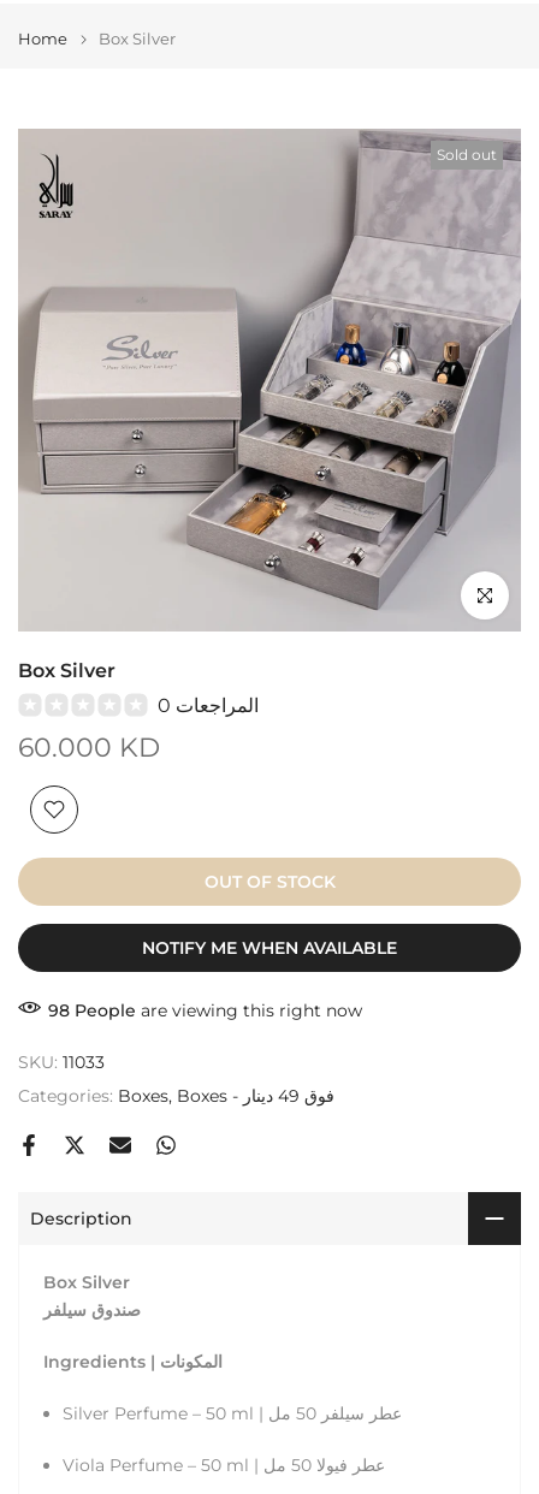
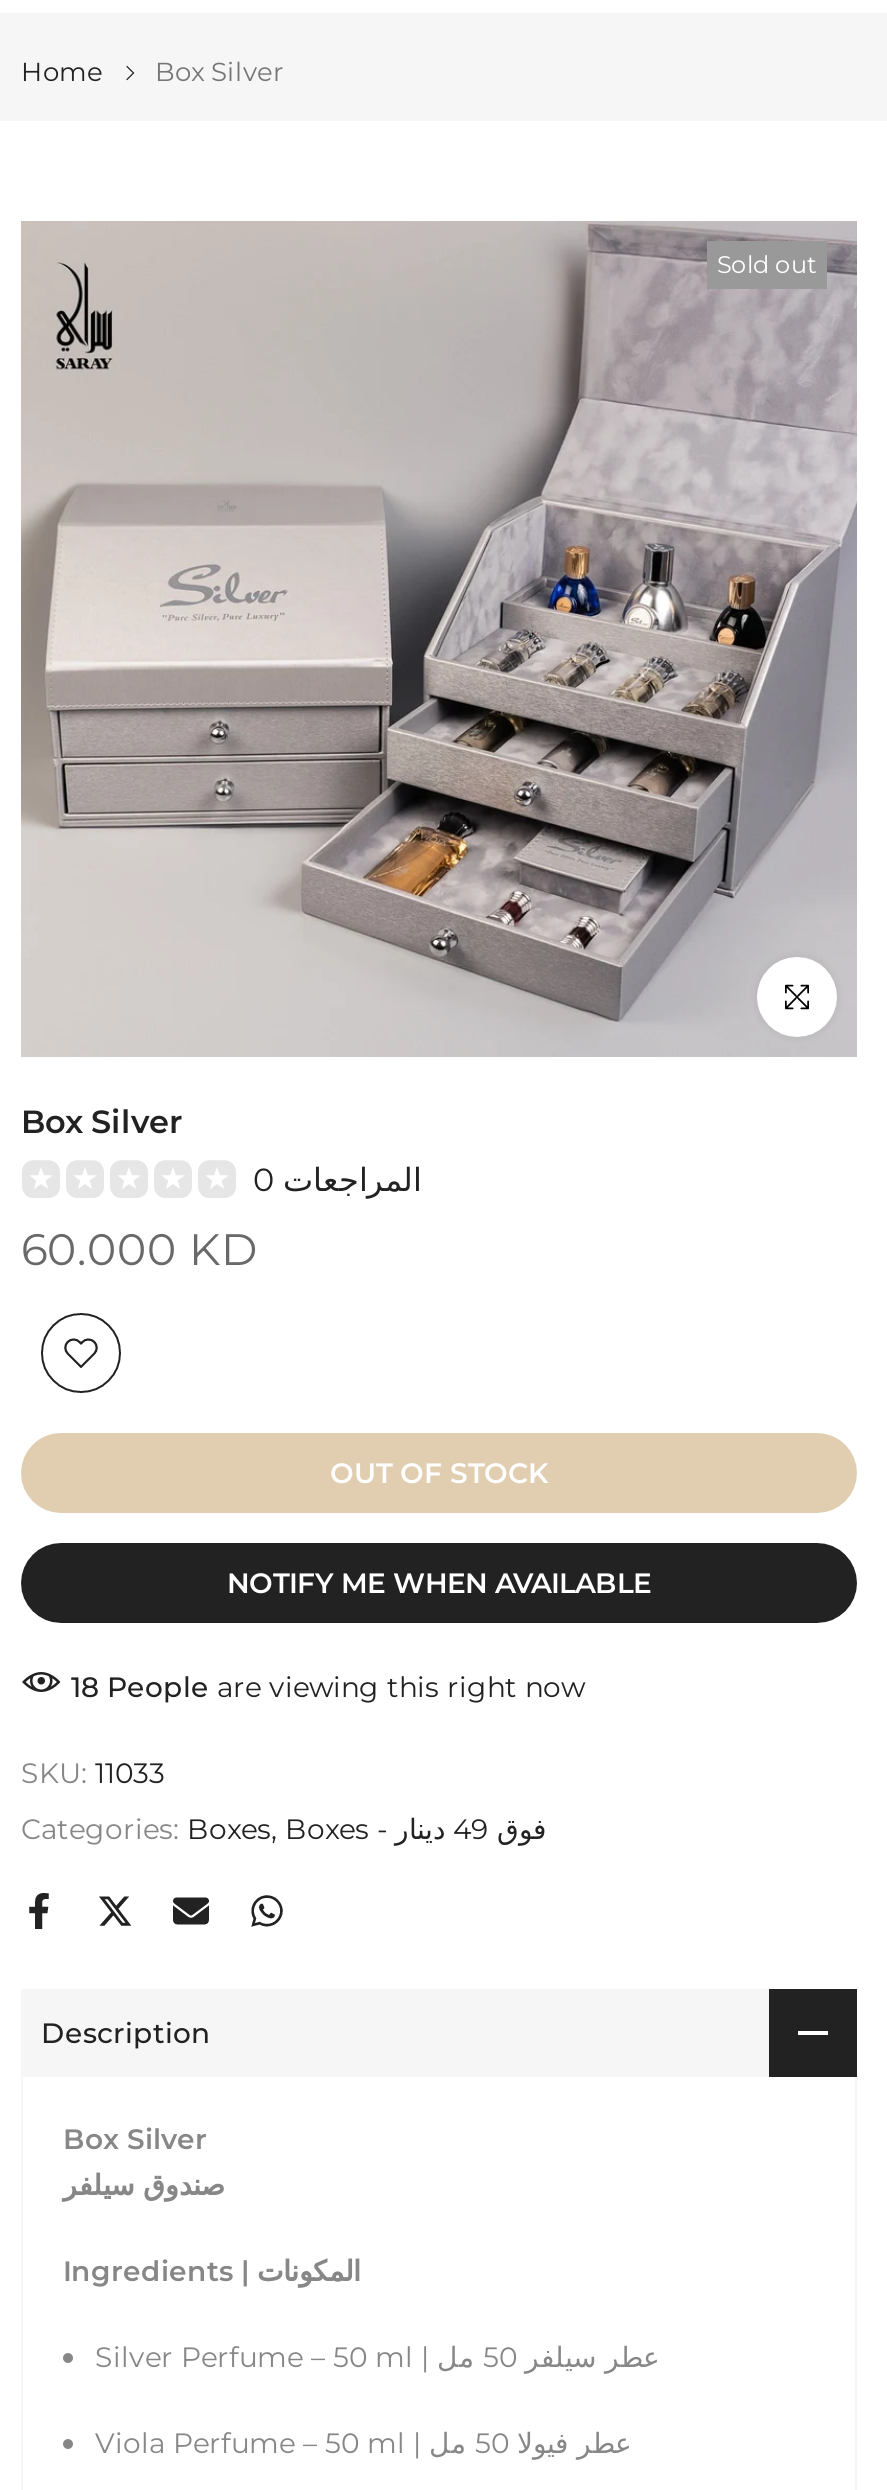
- 98 People are viewing this right now
+ 18 People are viewing this right now
